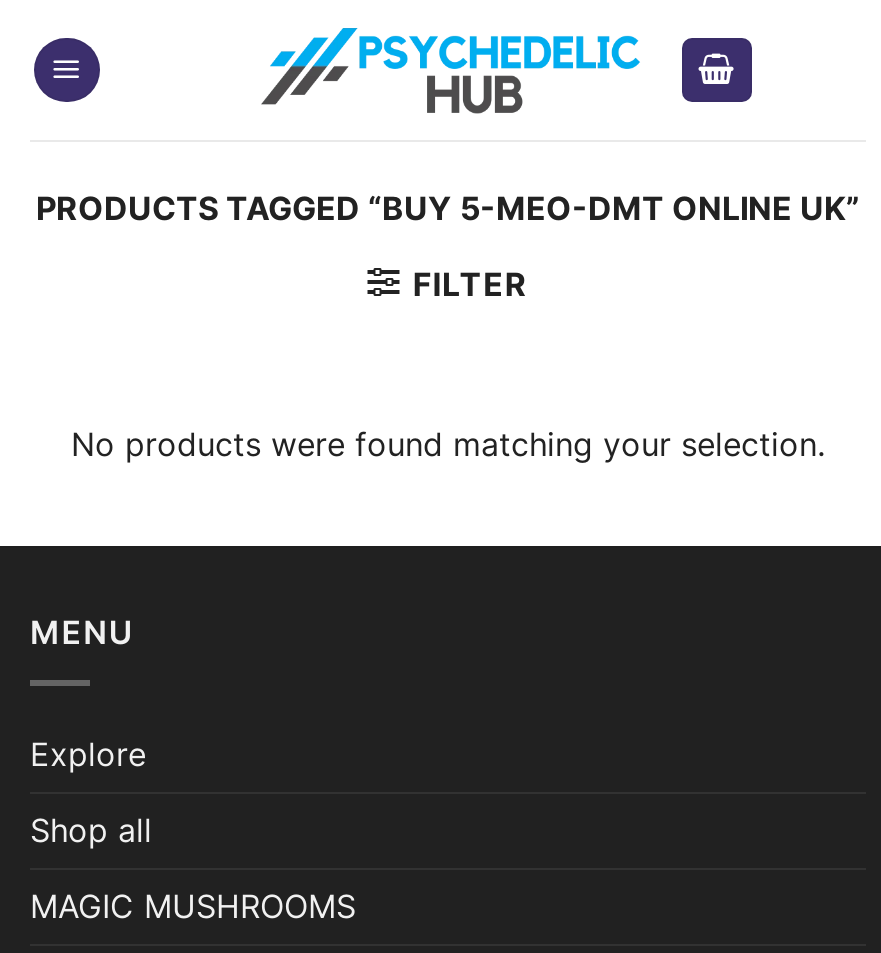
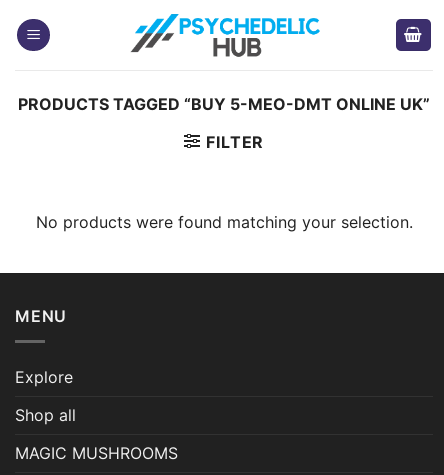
- [image]

+ [image]
